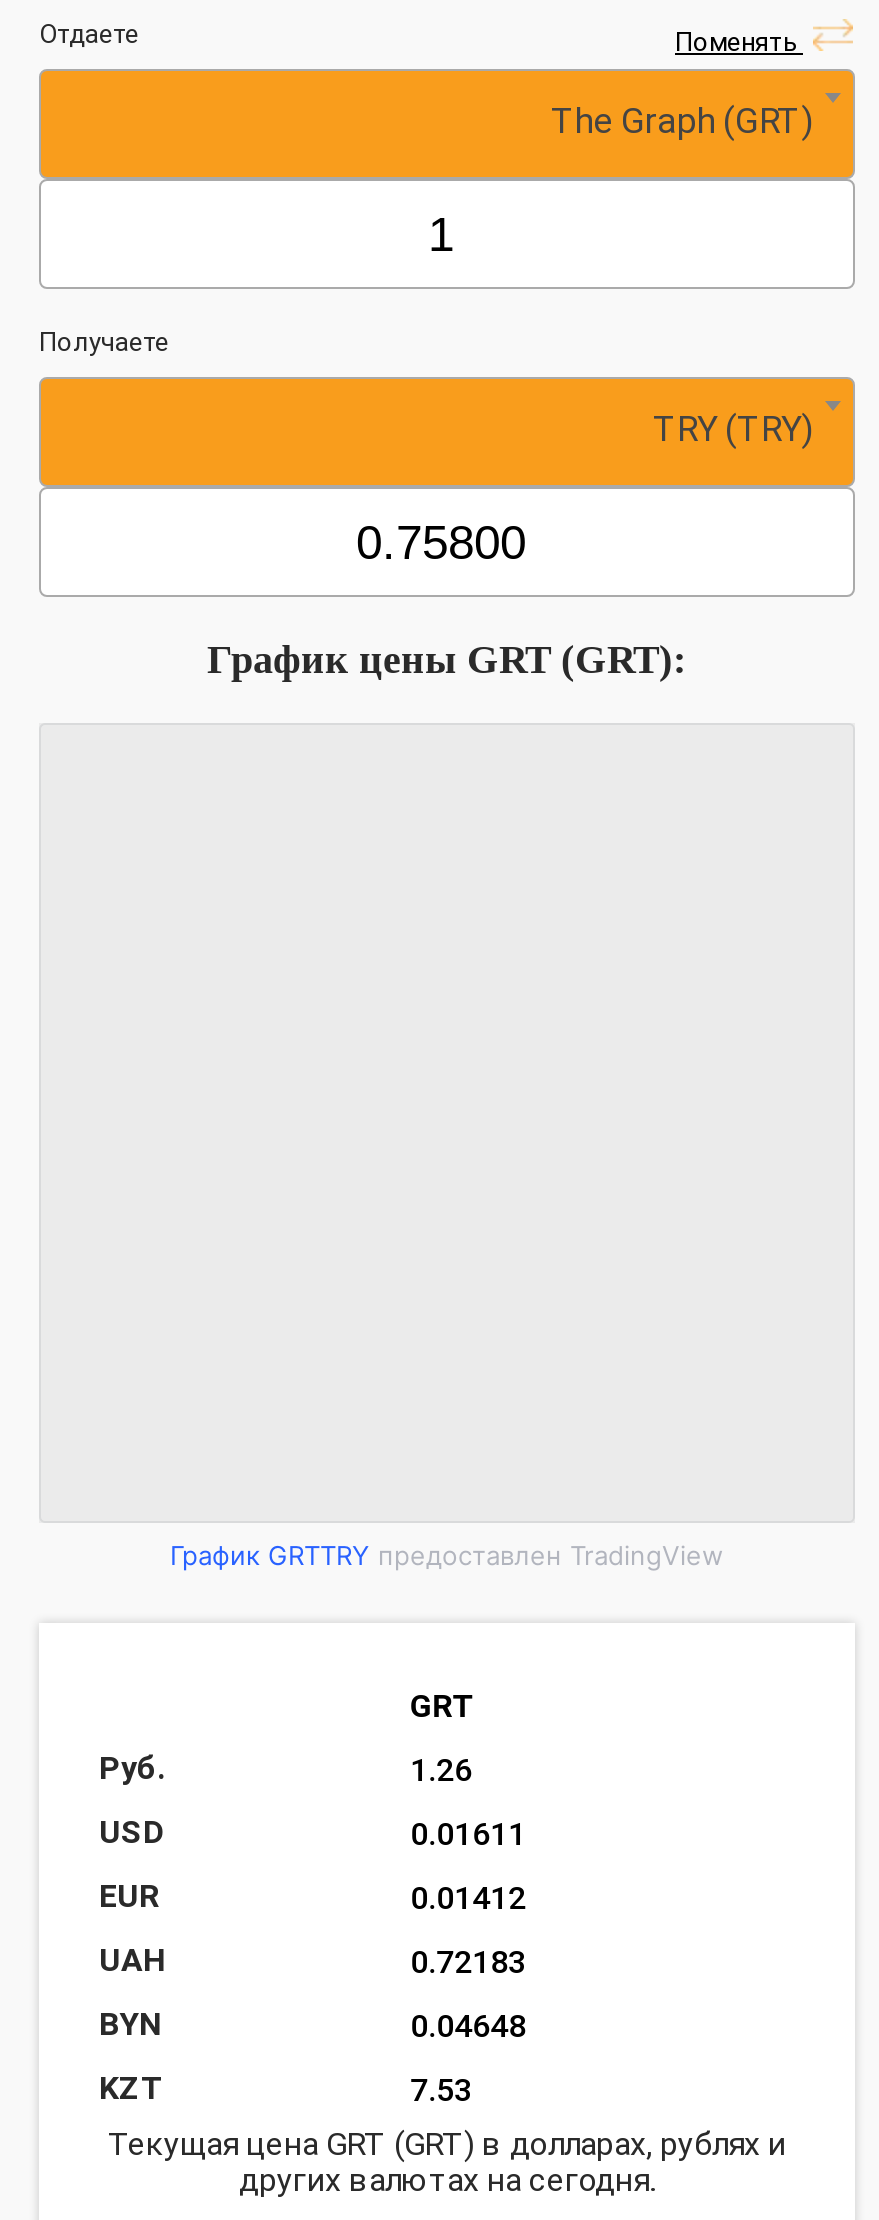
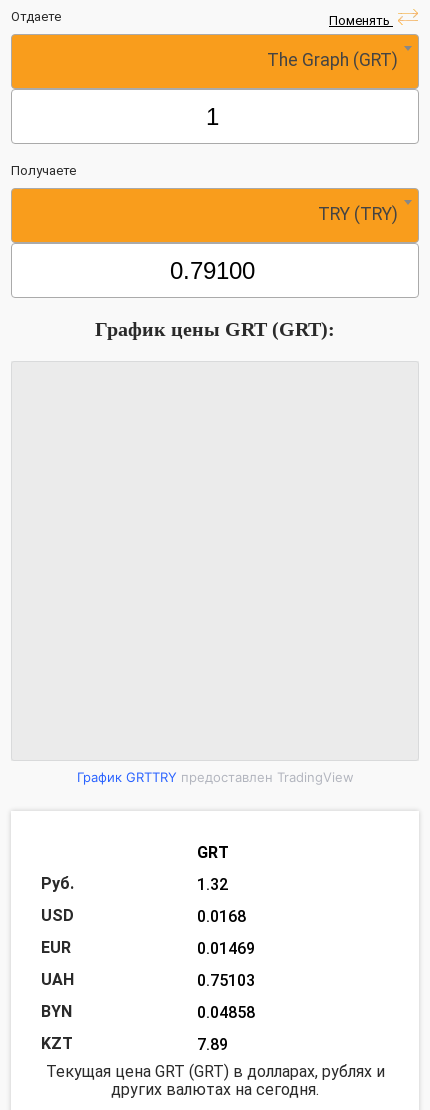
- 1.26
+ 1.32

- 0.01611
+ 0.0168

- 0.01412
+ 0.01469

- 0.72183
+ 0.75103

- 0.04648
+ 0.04858

- 7.53
+ 7.89
